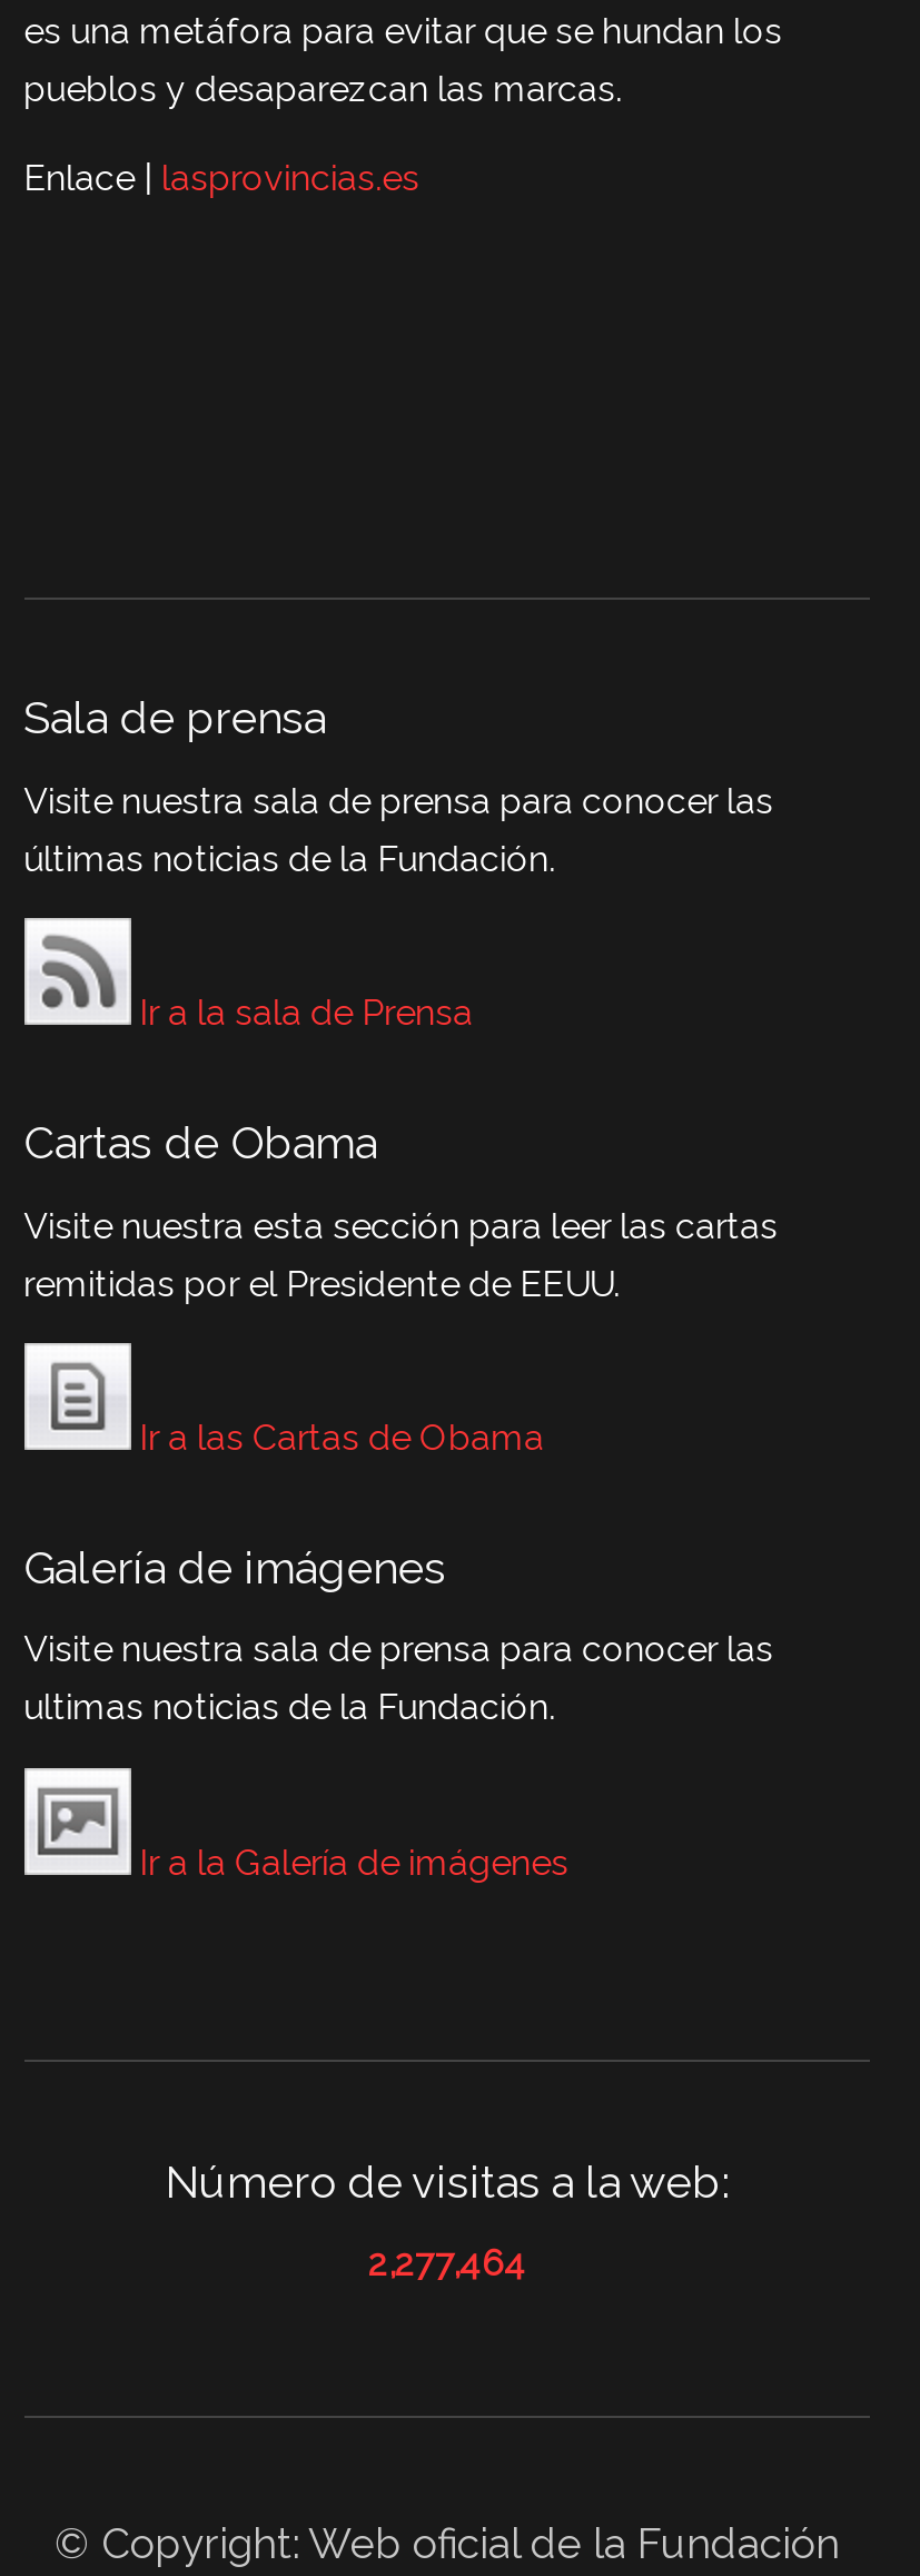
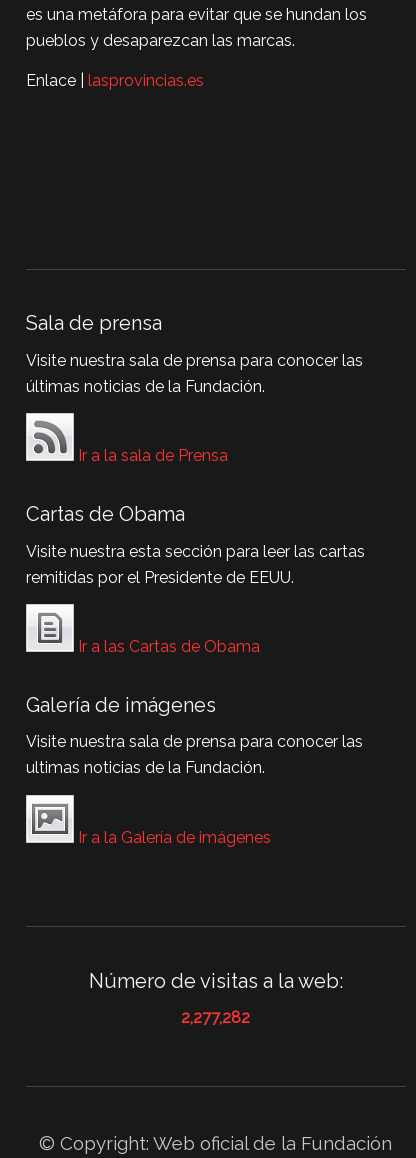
- 2,277,464
+ 2,277,282
